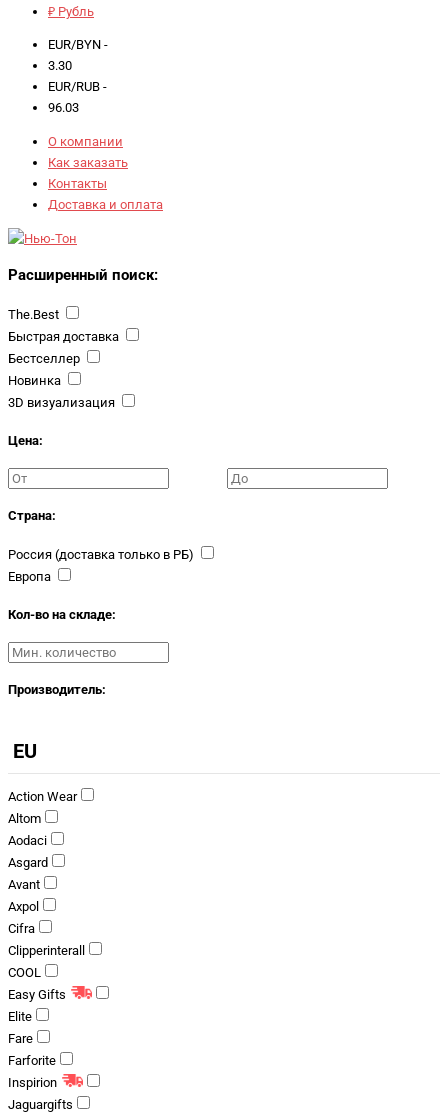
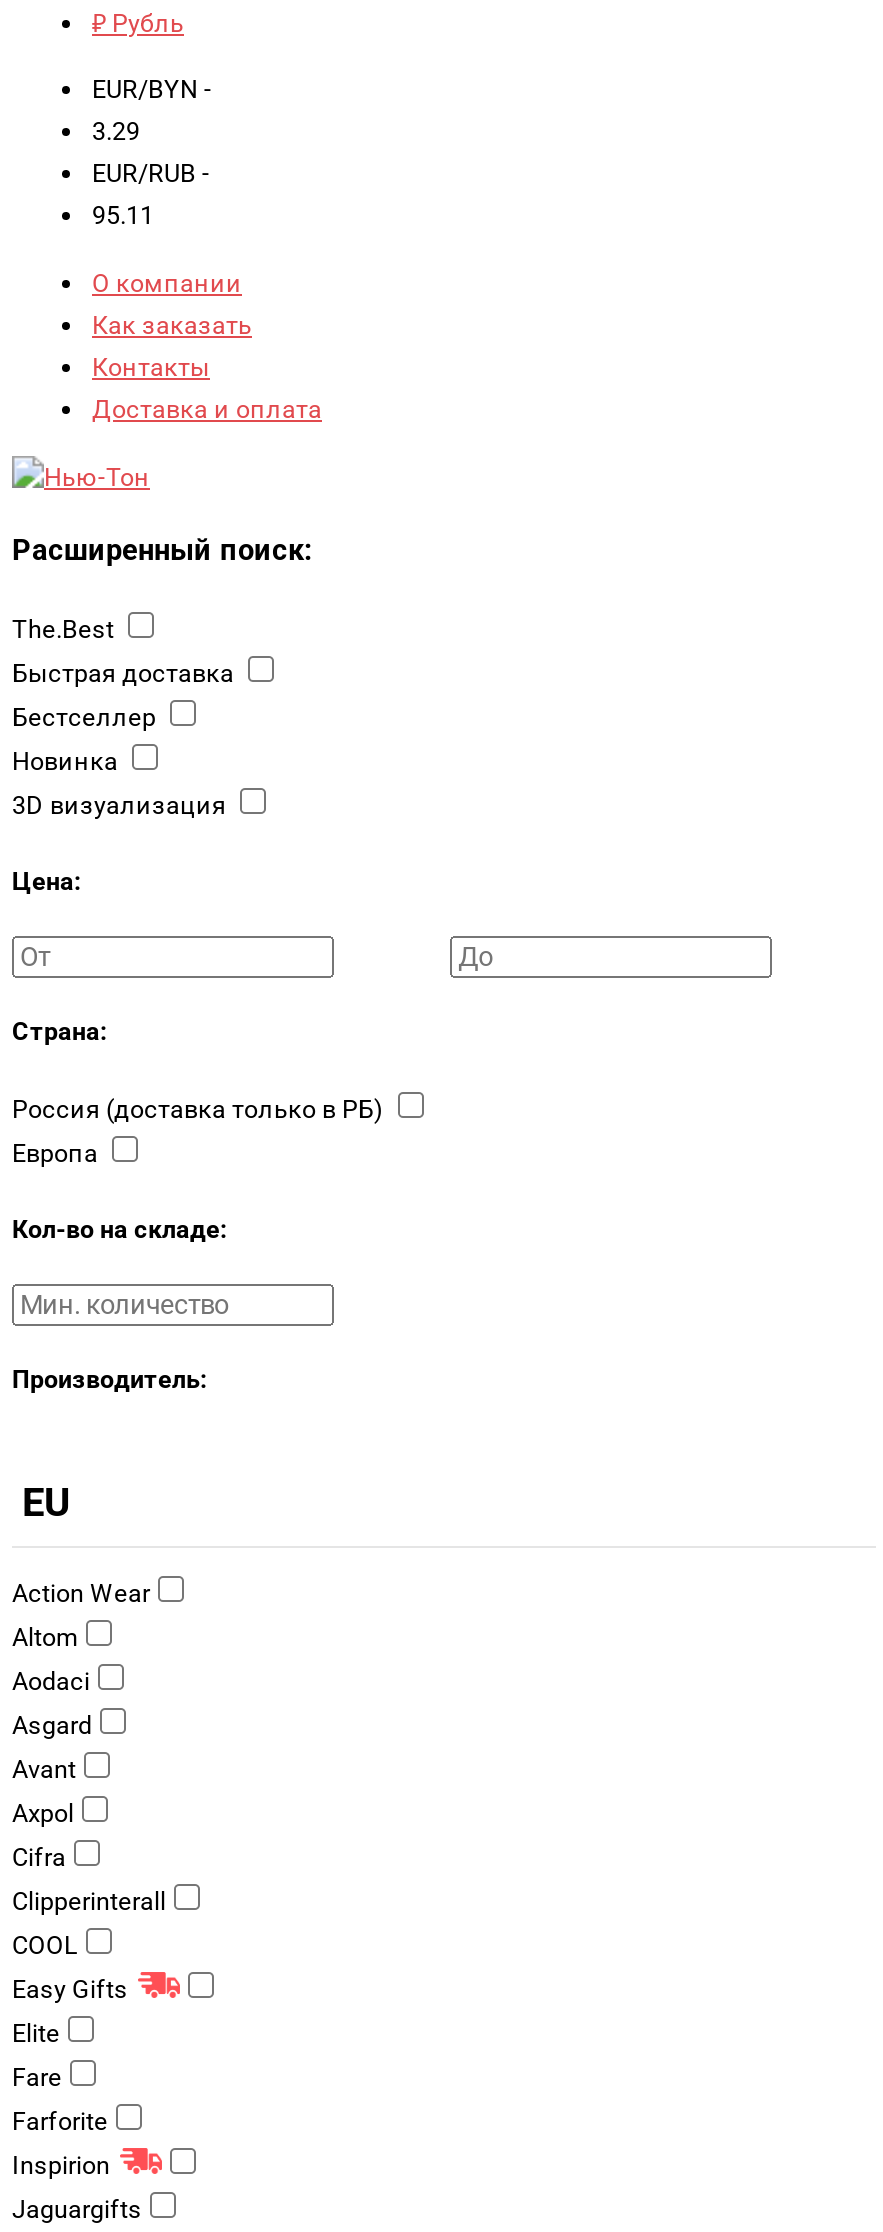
- 3.30
+ 3.29

- 96.03
+ 95.11
